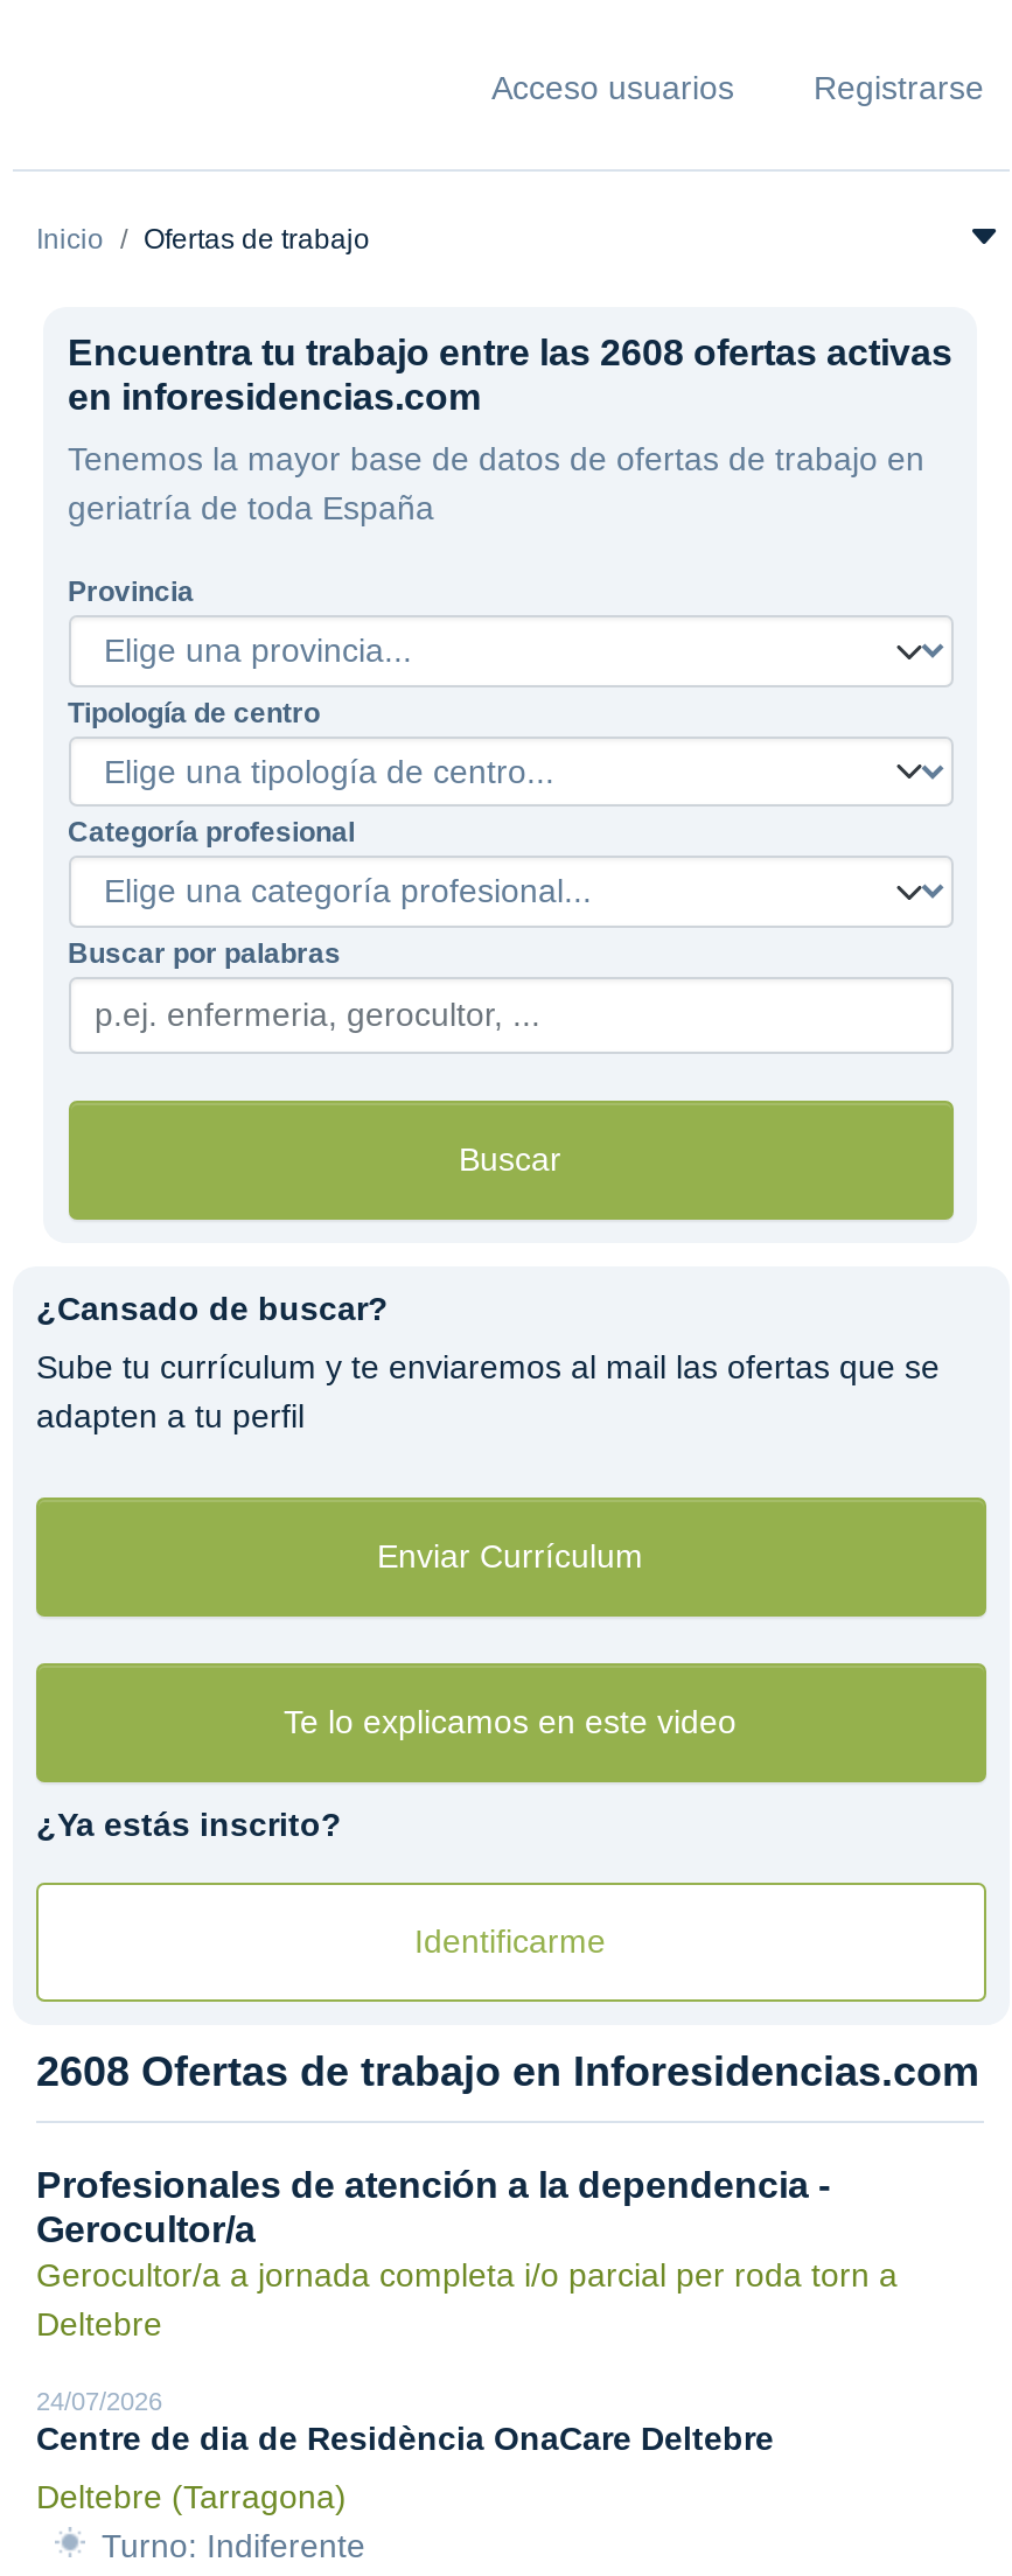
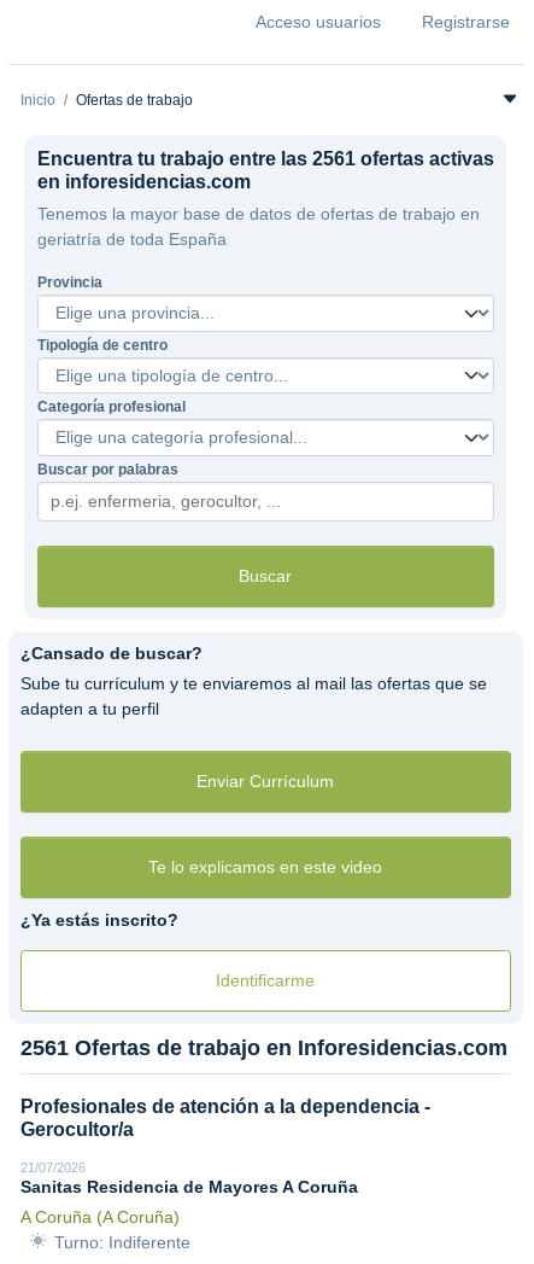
- Encuentra tu trabajo entre las 2608 ofertas activas
+ Encuentra tu trabajo entre las 2561 ofertas activas

- 2608 Ofertas de trabajo en Inforesidencias.com
+ 2561 Ofertas de trabajo en Inforesidencias.com

- Gerocultor/a a jornada completa i/o parcial per roda torn a
- Deltebre
- 24/07/2026
- Centre de dia de Residència OnaCare Deltebre
- Deltebre (Tarragona)
+ 21/07/2026
+ Sanitas Residencia de Mayores A Coruña
+ A Coruña (A Coruña)
